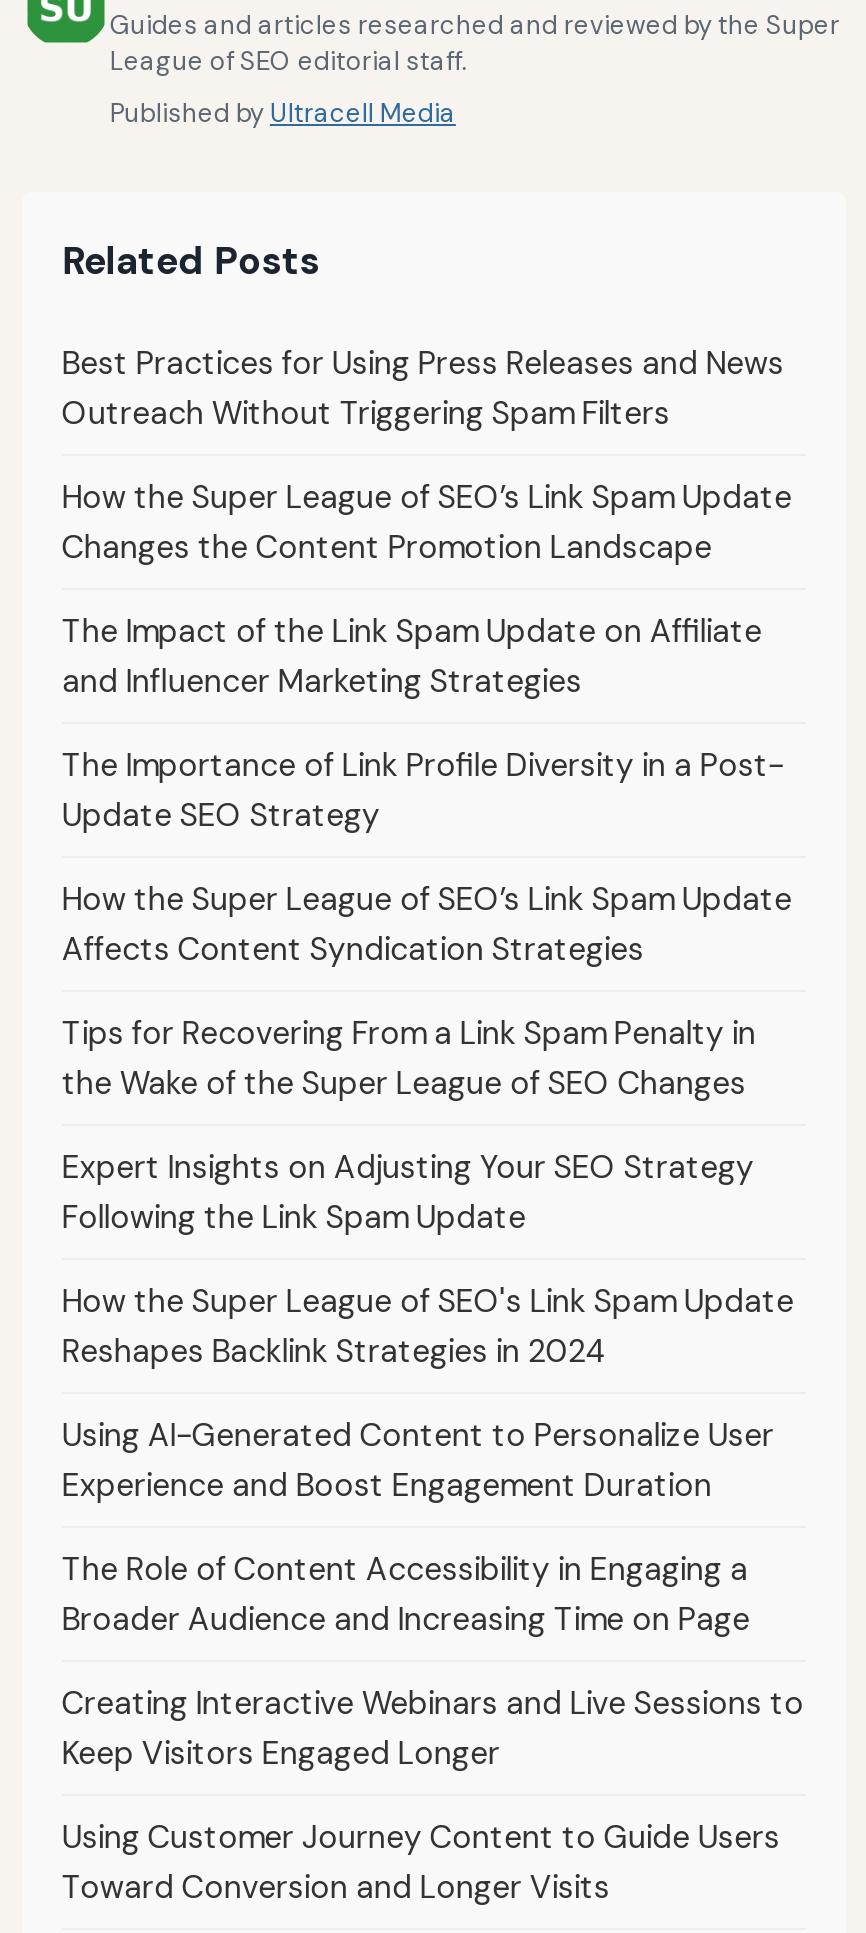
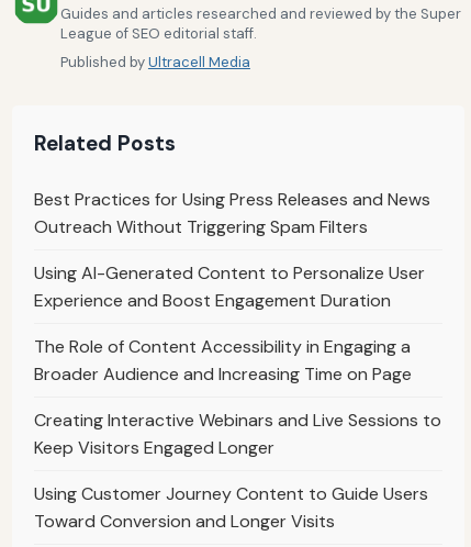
- How the Super League of SEO’s Link Spam Update
- Changes the Content Promotion Landscape
- The Impact of the Link Spam Update on Affiliate
- and Influencer Marketing Strategies
- The Importance of Link Profile Diversity in a Post-
- Update SEO Strategy
- How the Super League of SEO’s Link Spam Update
- Affects Content Syndication Strategies
- Tips for Recovering From a Link Spam Penalty in
- the Wake of the Super League of SEO Changes
- Expert Insights on Adjusting Your SEO Strategy
- Following the Link Spam Update
- How the Super League of SEO's Link Spam Update
- Reshapes Backlink Strategies in 2024
